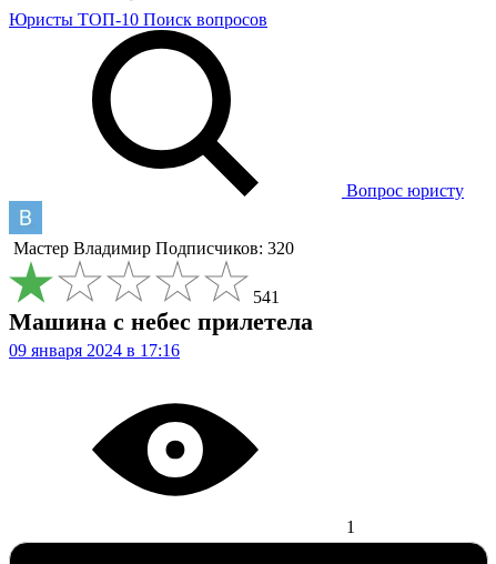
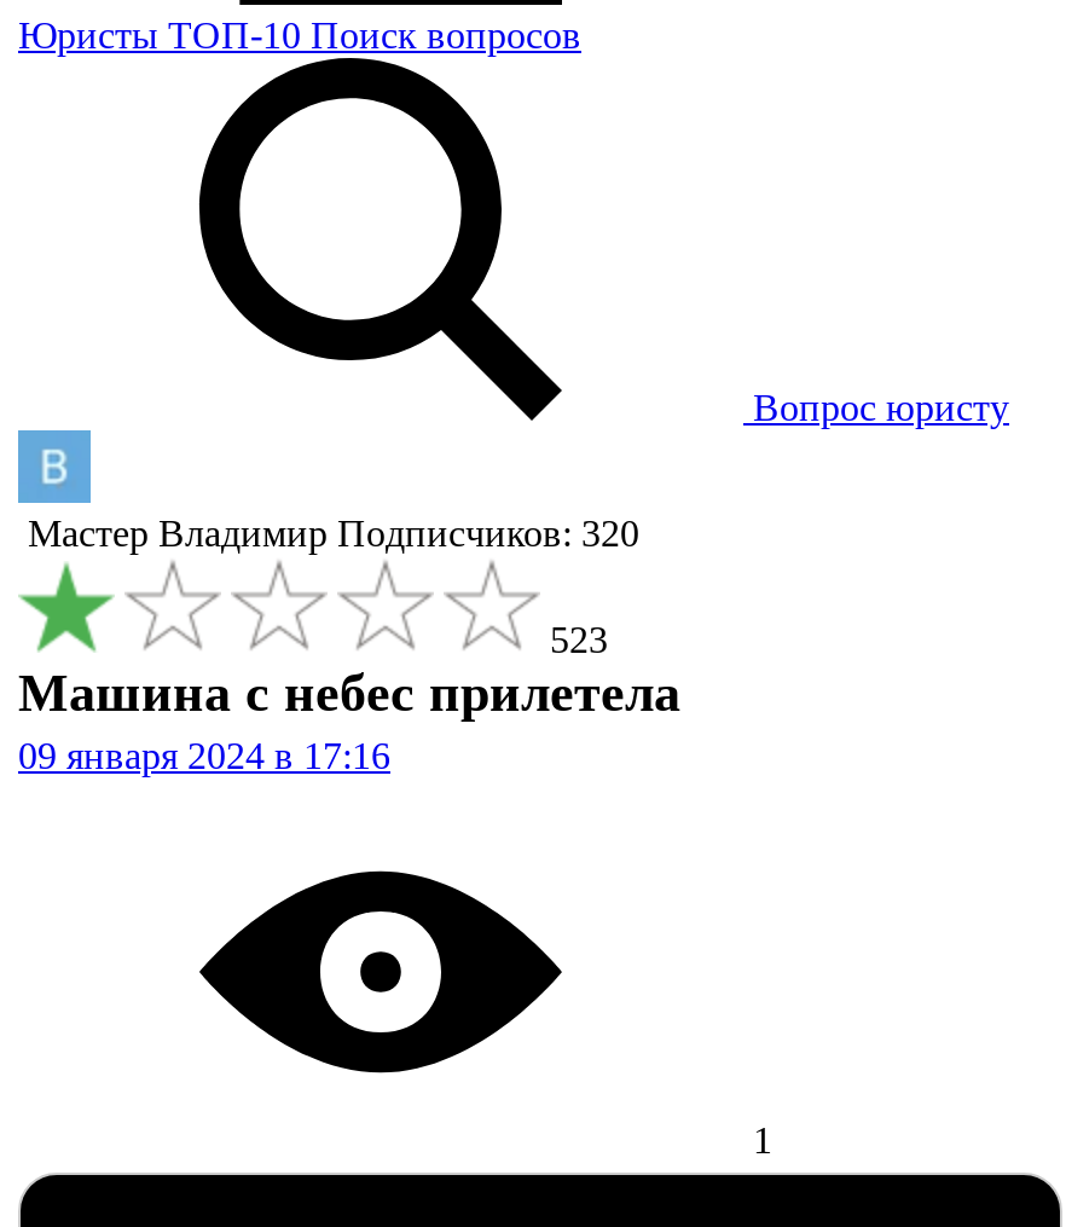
- 541
+ 523
